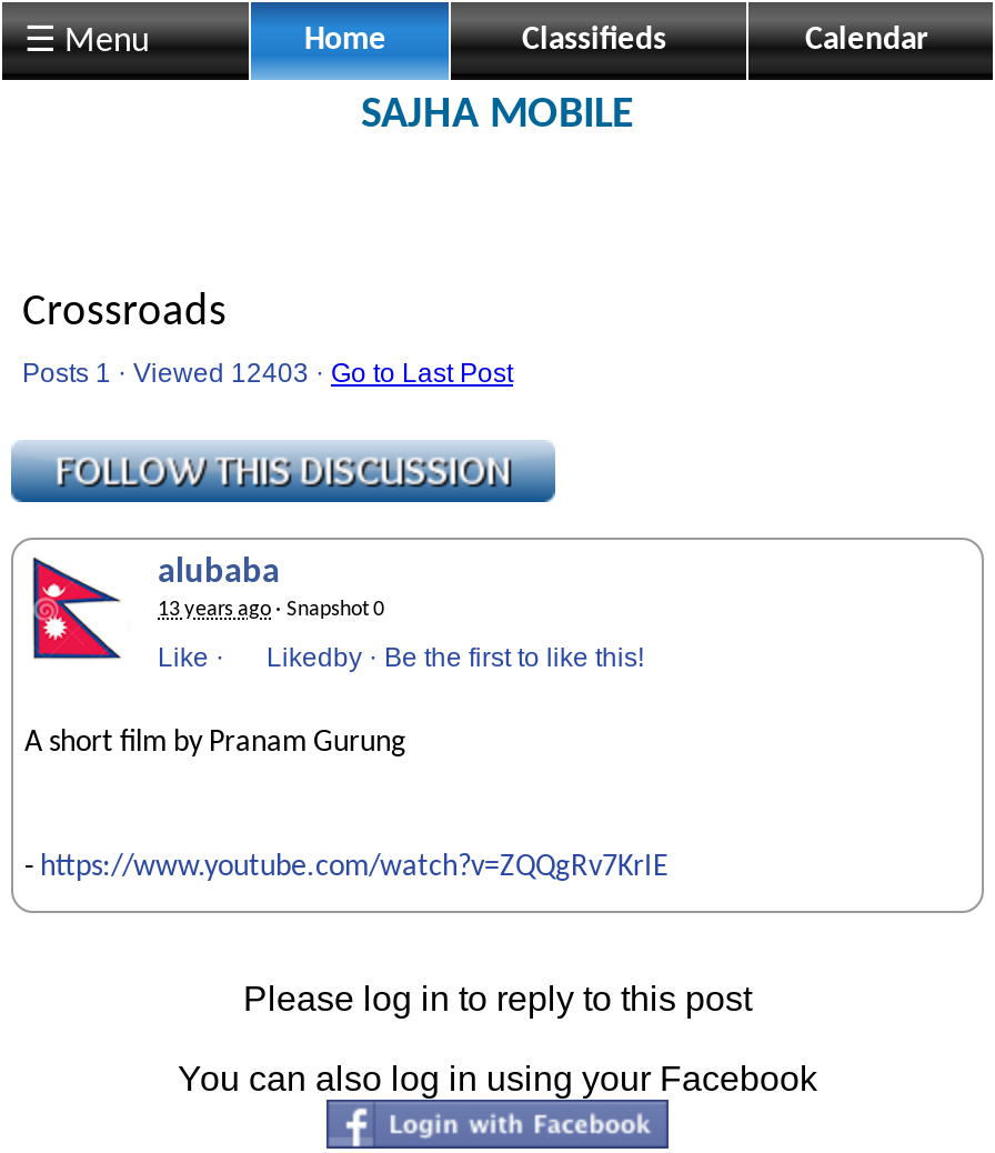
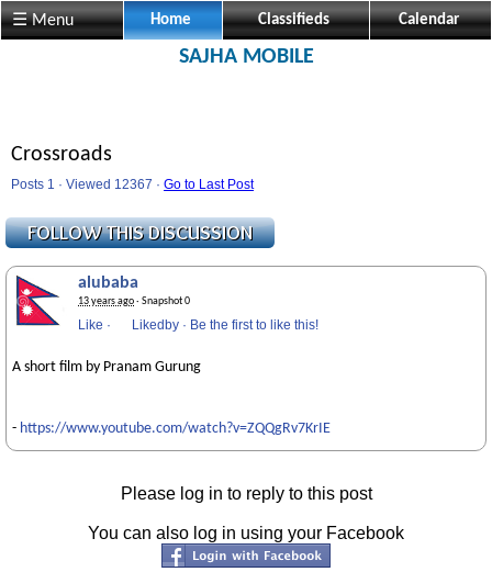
- Posts 1 · Viewed 12403 · Go to Last Post
+ Posts 1 · Viewed 12367 · Go to Last Post
